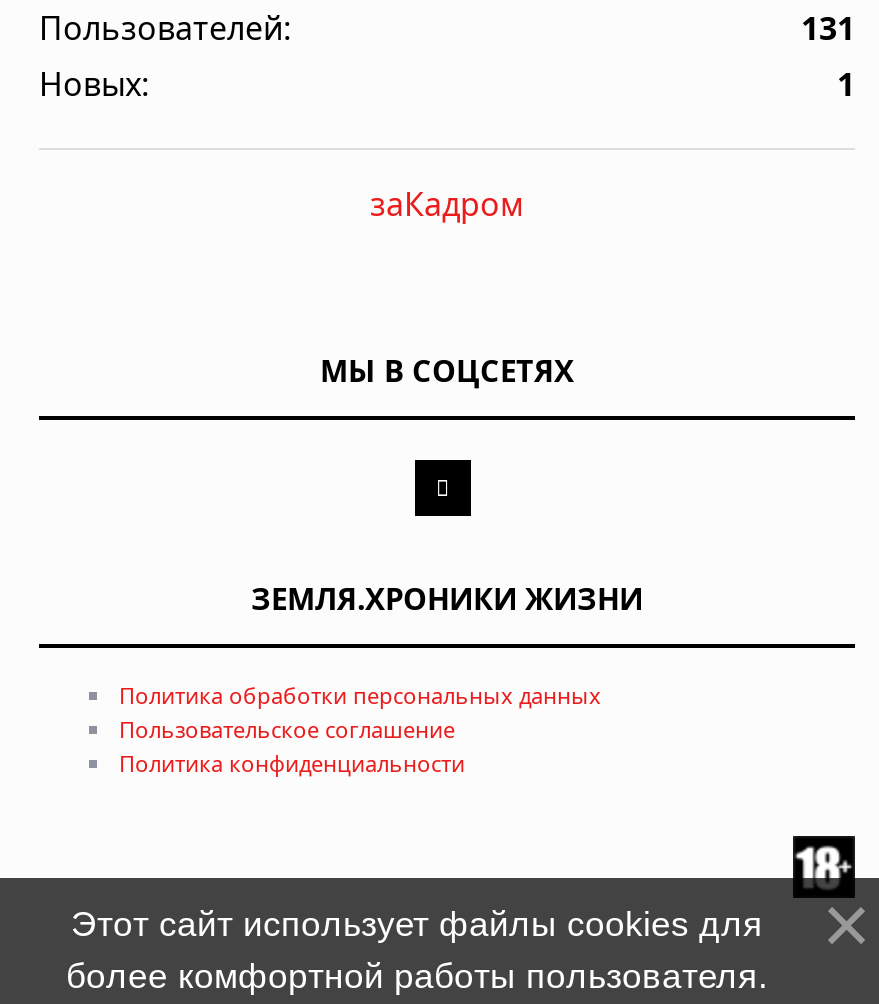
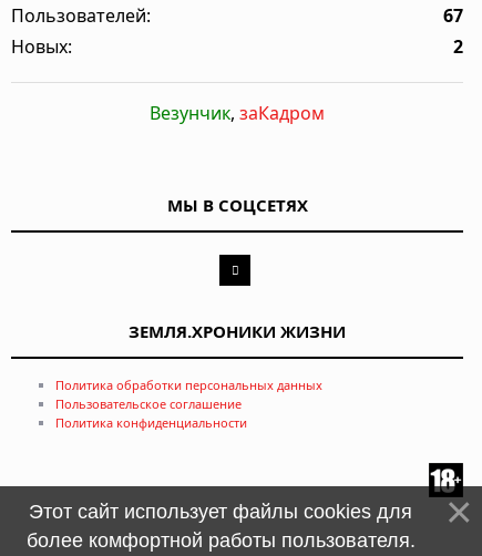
- 131
+ 67

- 1
+ 2

- заКадром
+ Везунчик, заКадром
